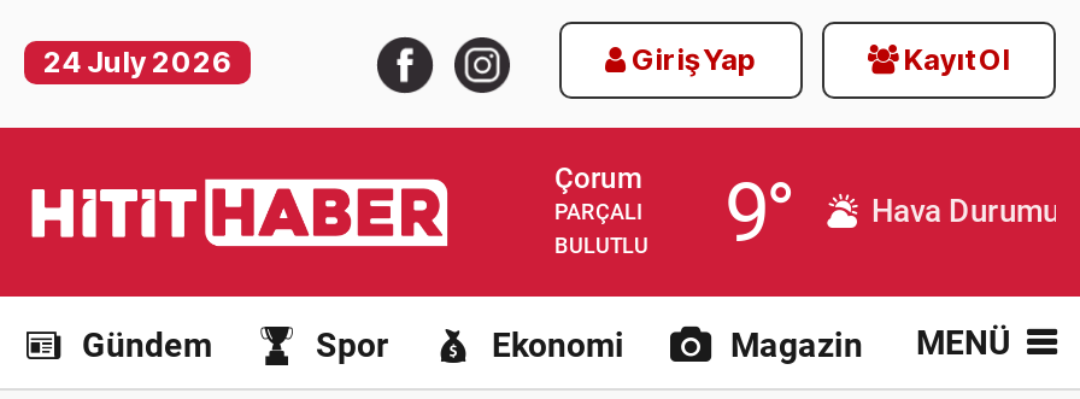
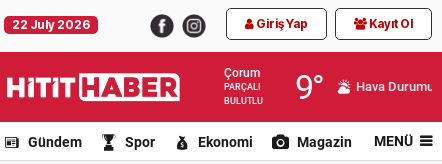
- 24 July 2026
+ 22 July 2026
